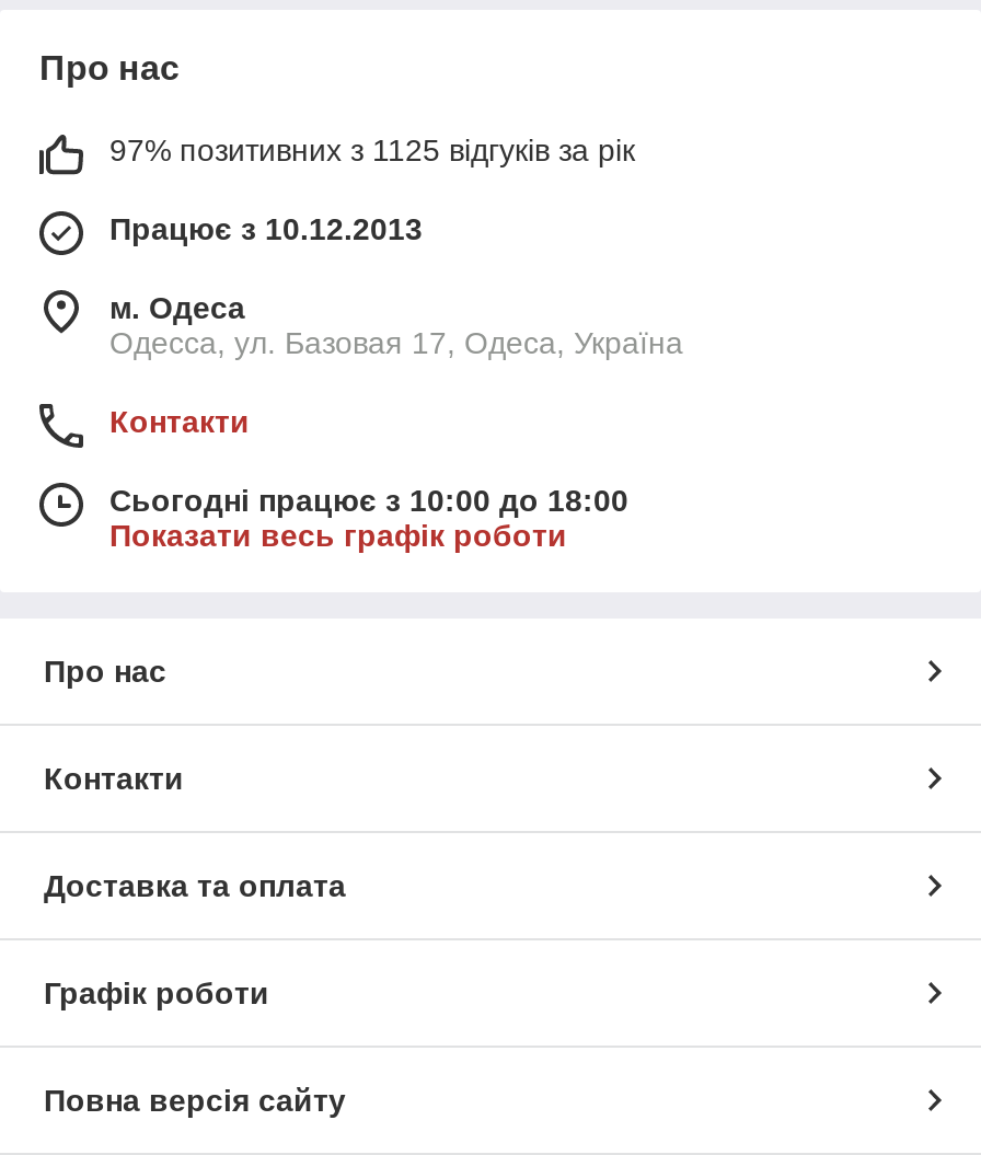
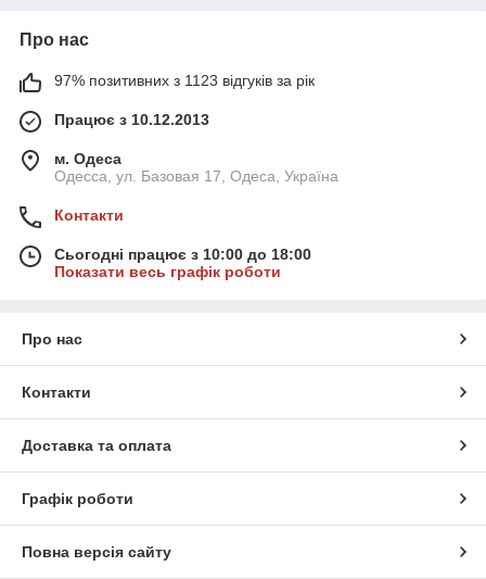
- 97% позитивних з 1125 відгуків за рік
+ 97% позитивних з 1123 відгуків за рік
